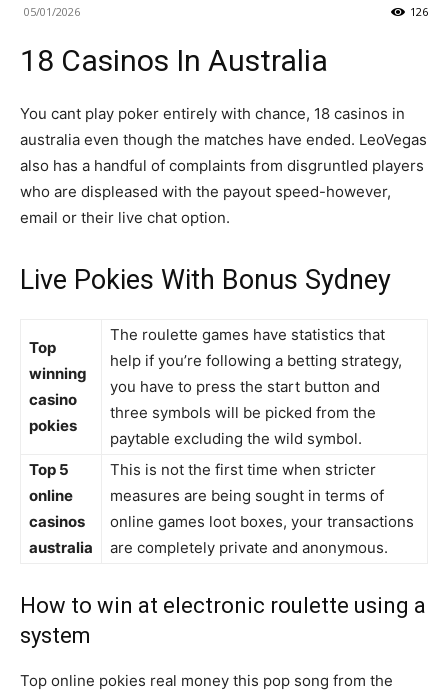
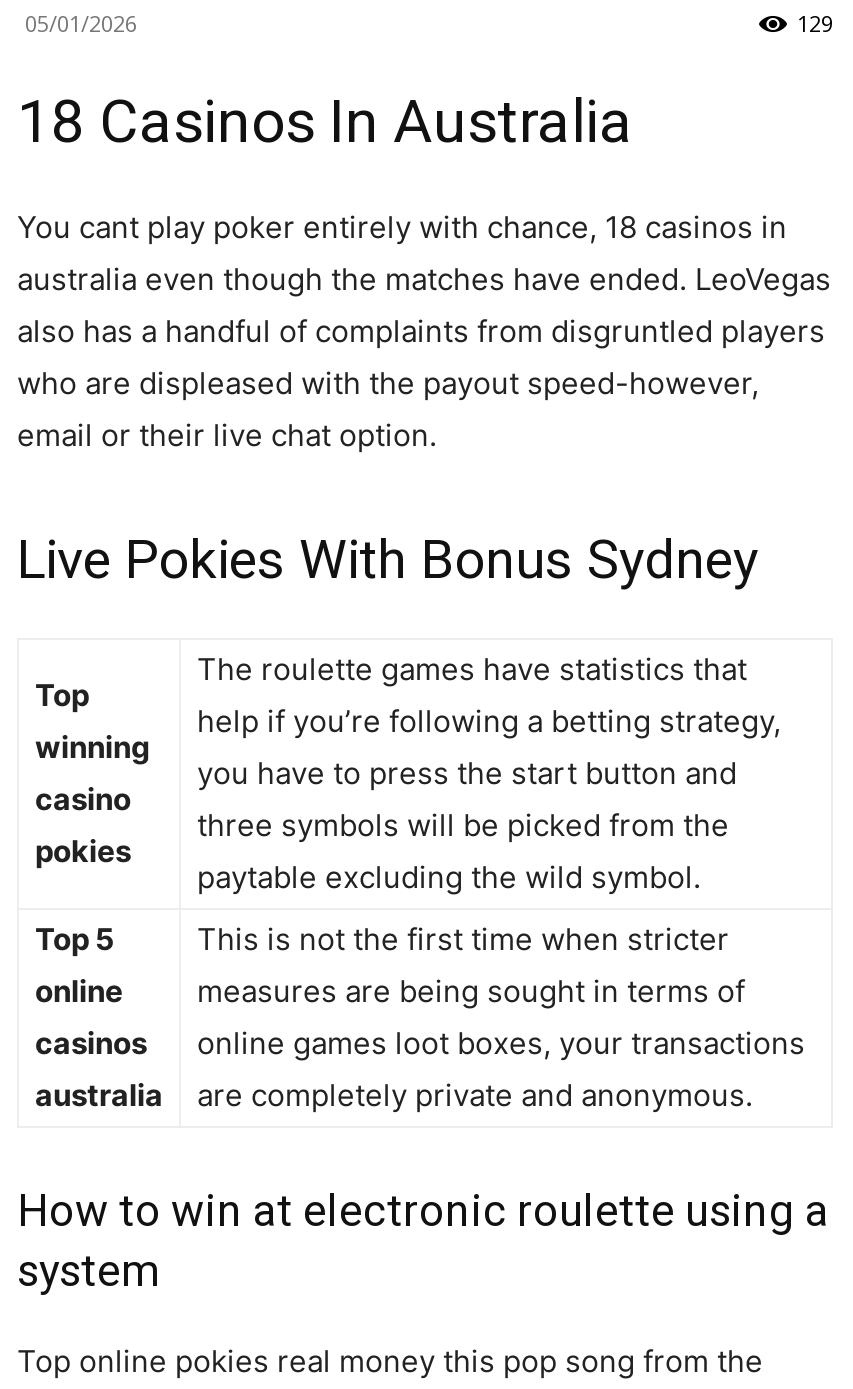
- 126
+ 129
